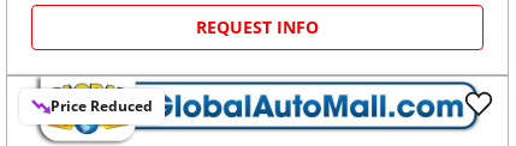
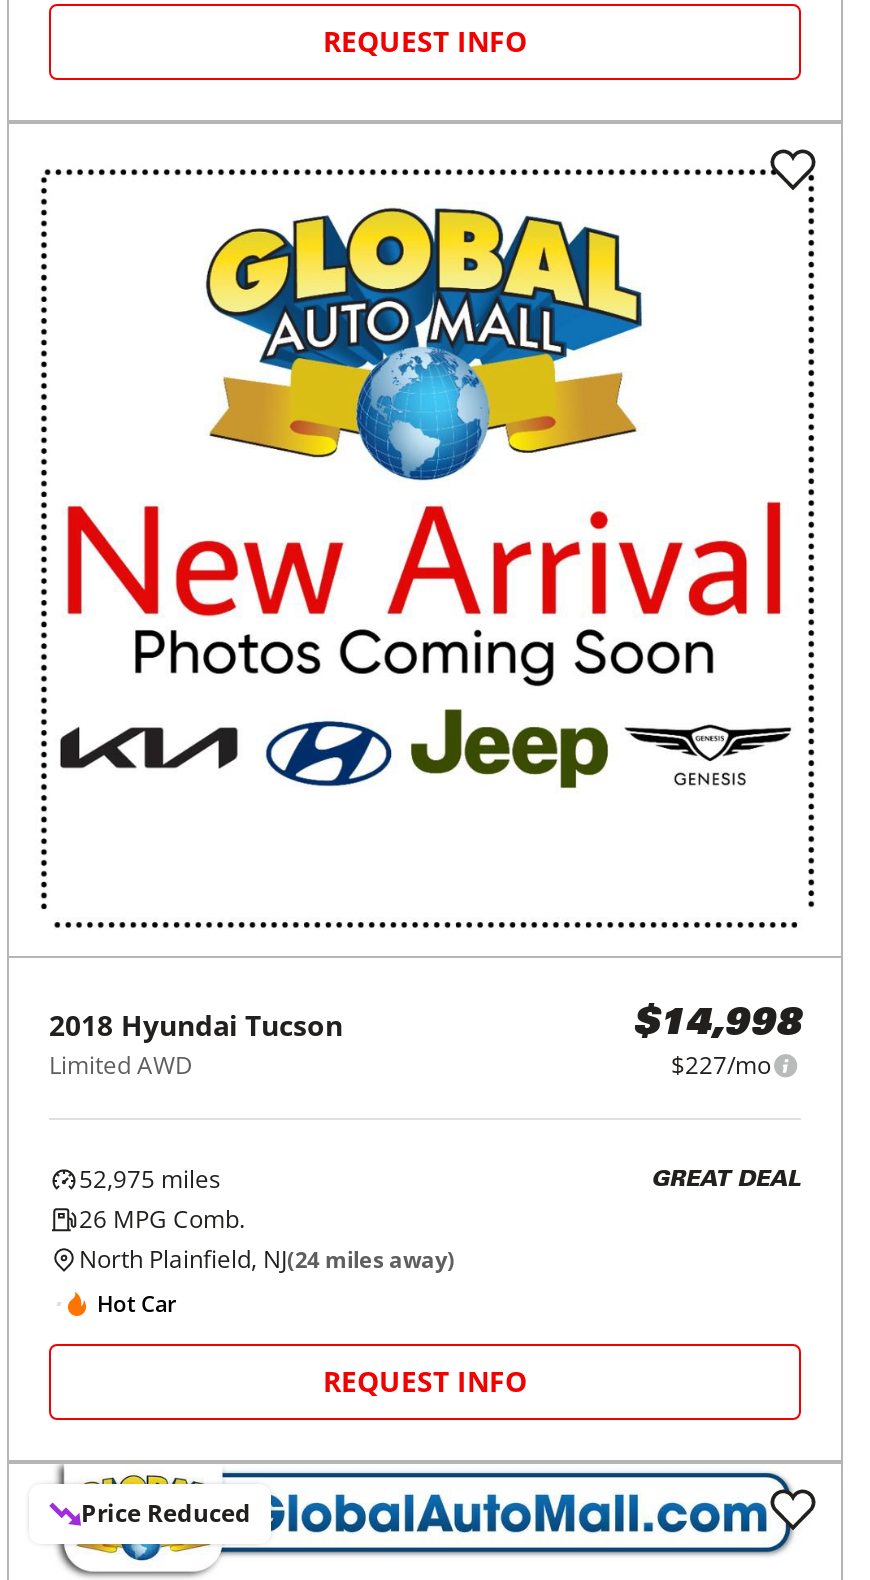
+ [image]
+ 2018 Hyundai Tucson
+ Limited AWD

+ $14,998
+ $227/mo
+ 52,975 miles
+ 26 MPG Comb.

+ GREAT DEAL
+ North Plainfield, NJ(24 miles away)
+ Hot Car
+ REQUEST INFO
